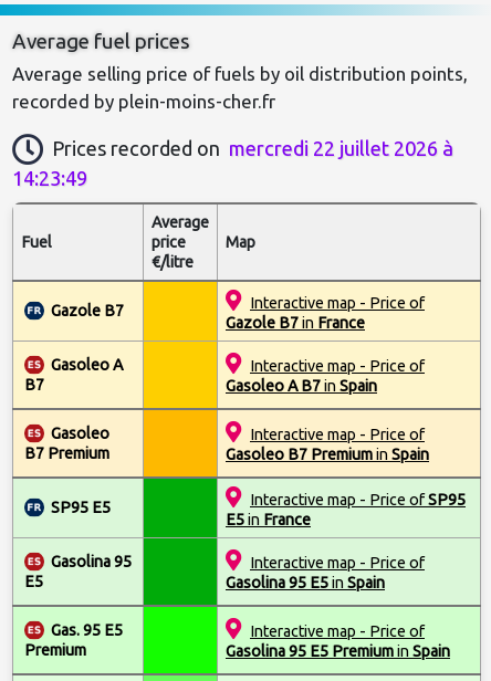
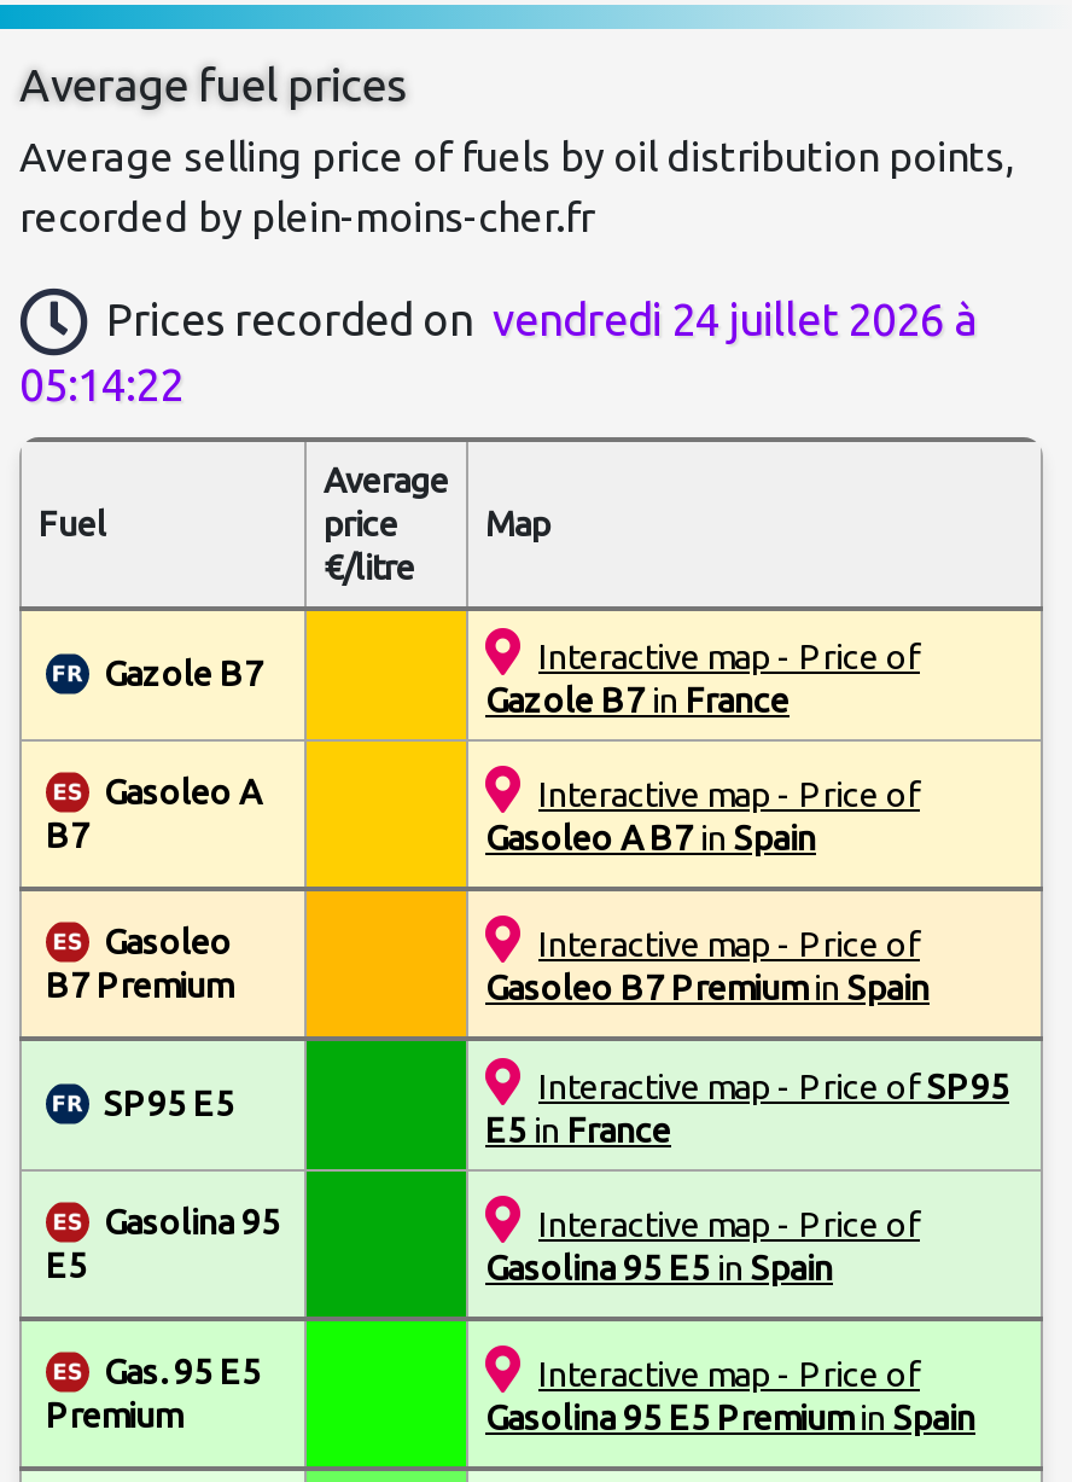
- Prices recorded on mercredi 22 juillet 2026 à
+ Prices recorded on vendredi 24 juillet 2026 à

- 14:23:49
+ 05:14:22
